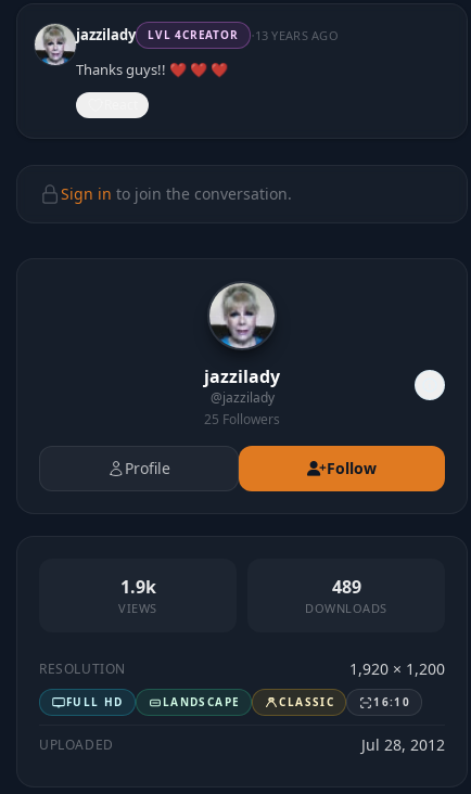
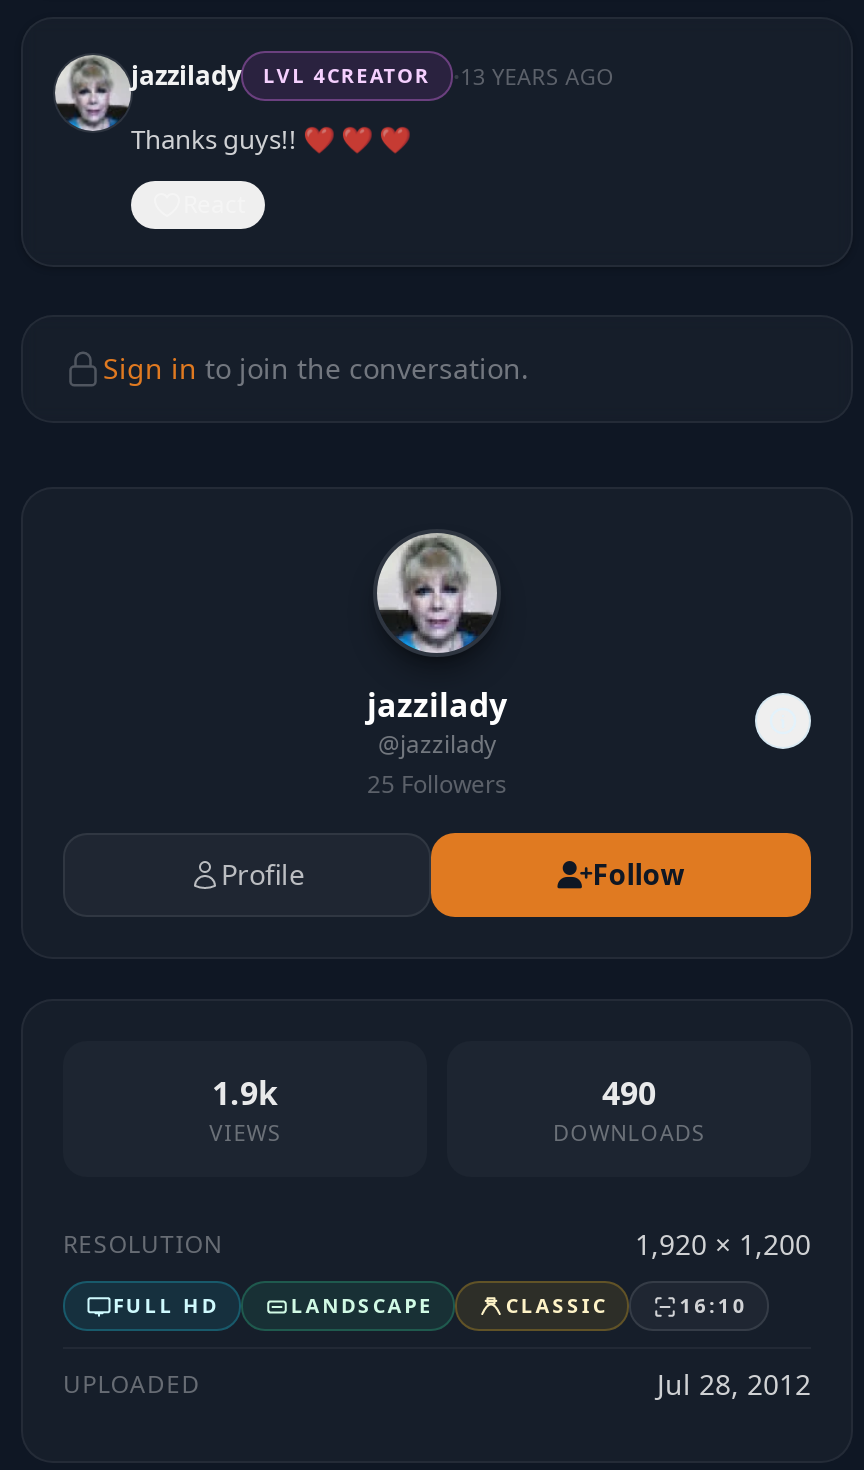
- 489
+ 490
